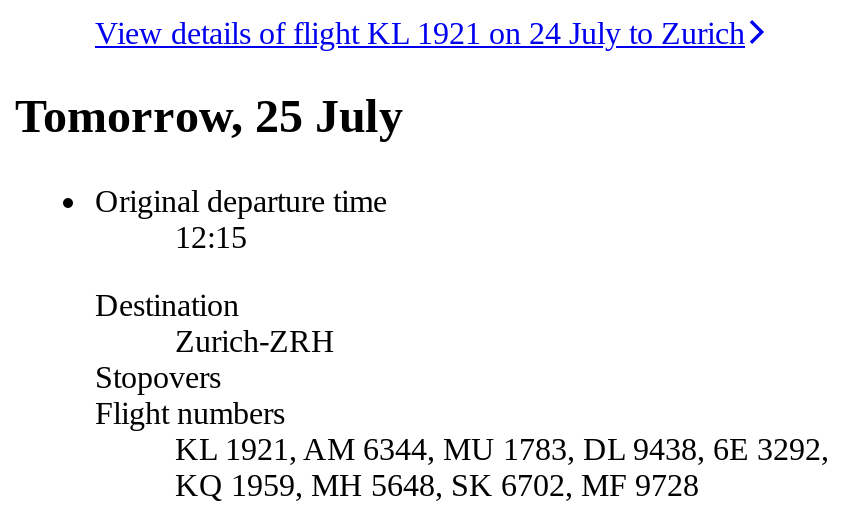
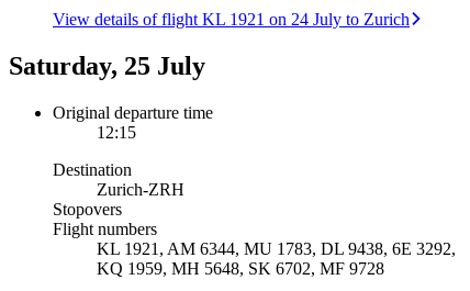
- Tomorrow, 25 July
+ Saturday, 25 July
